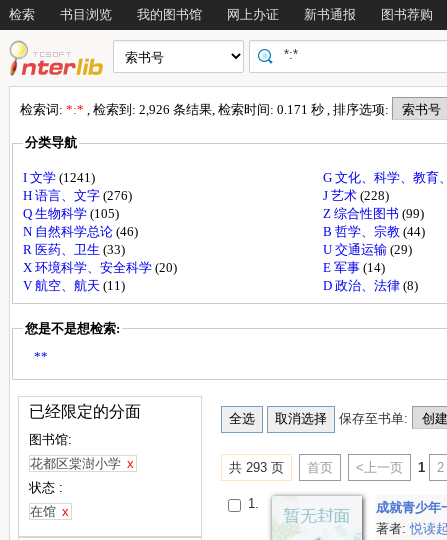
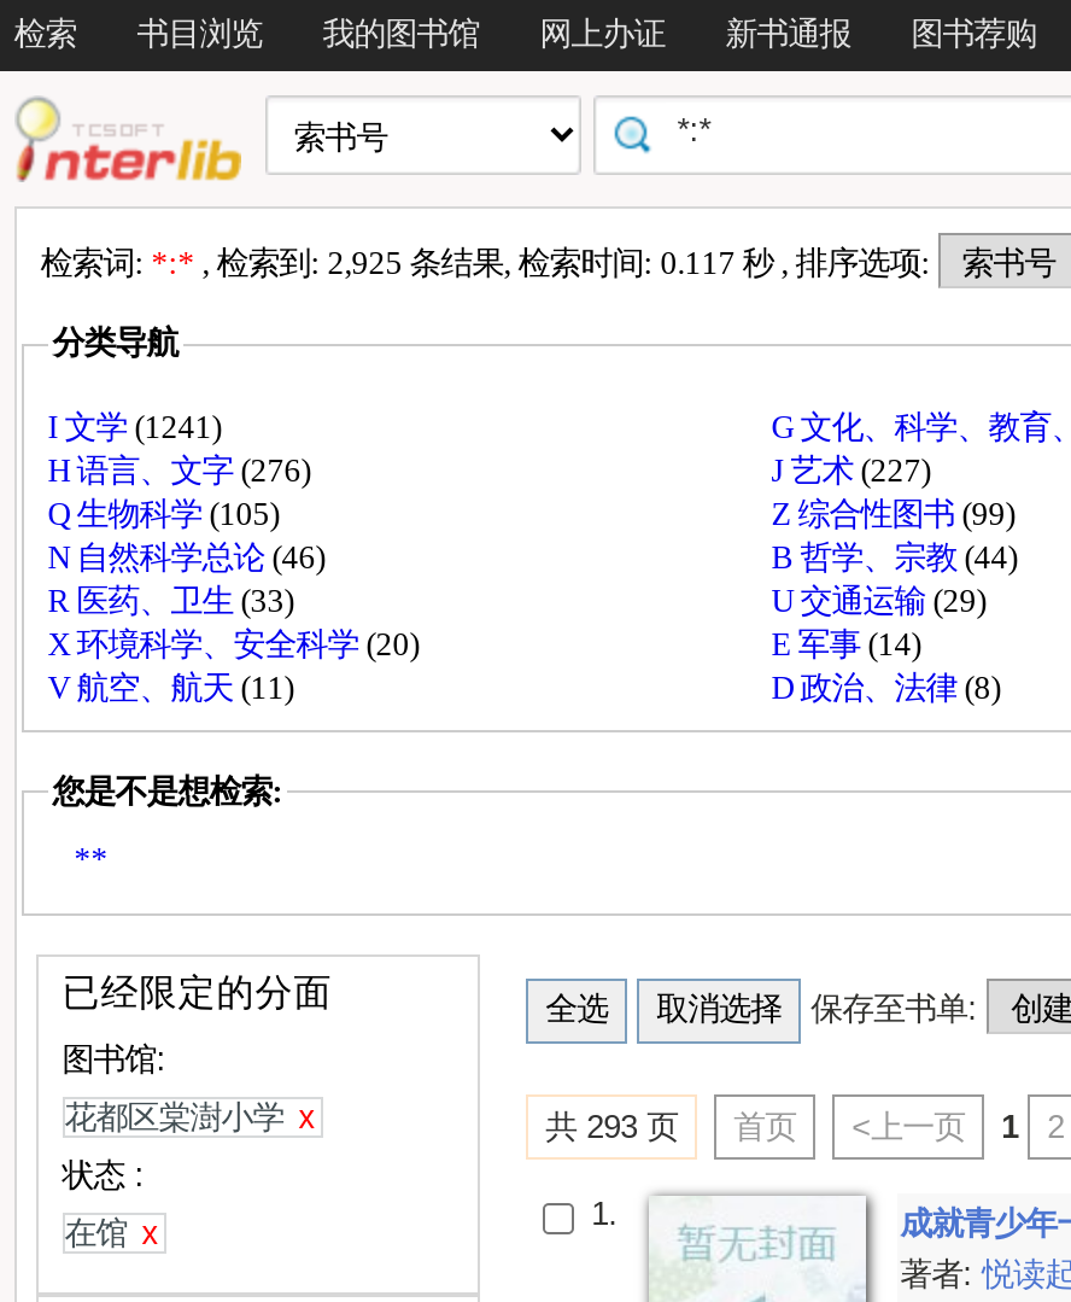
- 检索词: *:*, 检索到: 2,926 条结果, 检索时间: 0.171 秒 , 排序选项:
+ 检索词: *:*, 检索到: 2,925 条结果, 检索时间: 0.117 秒 , 排序选项:

- J 艺术(228)
+ J 艺术(227)
